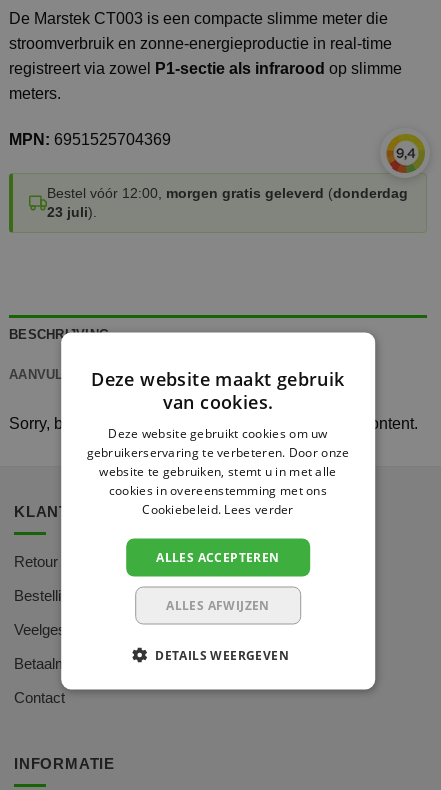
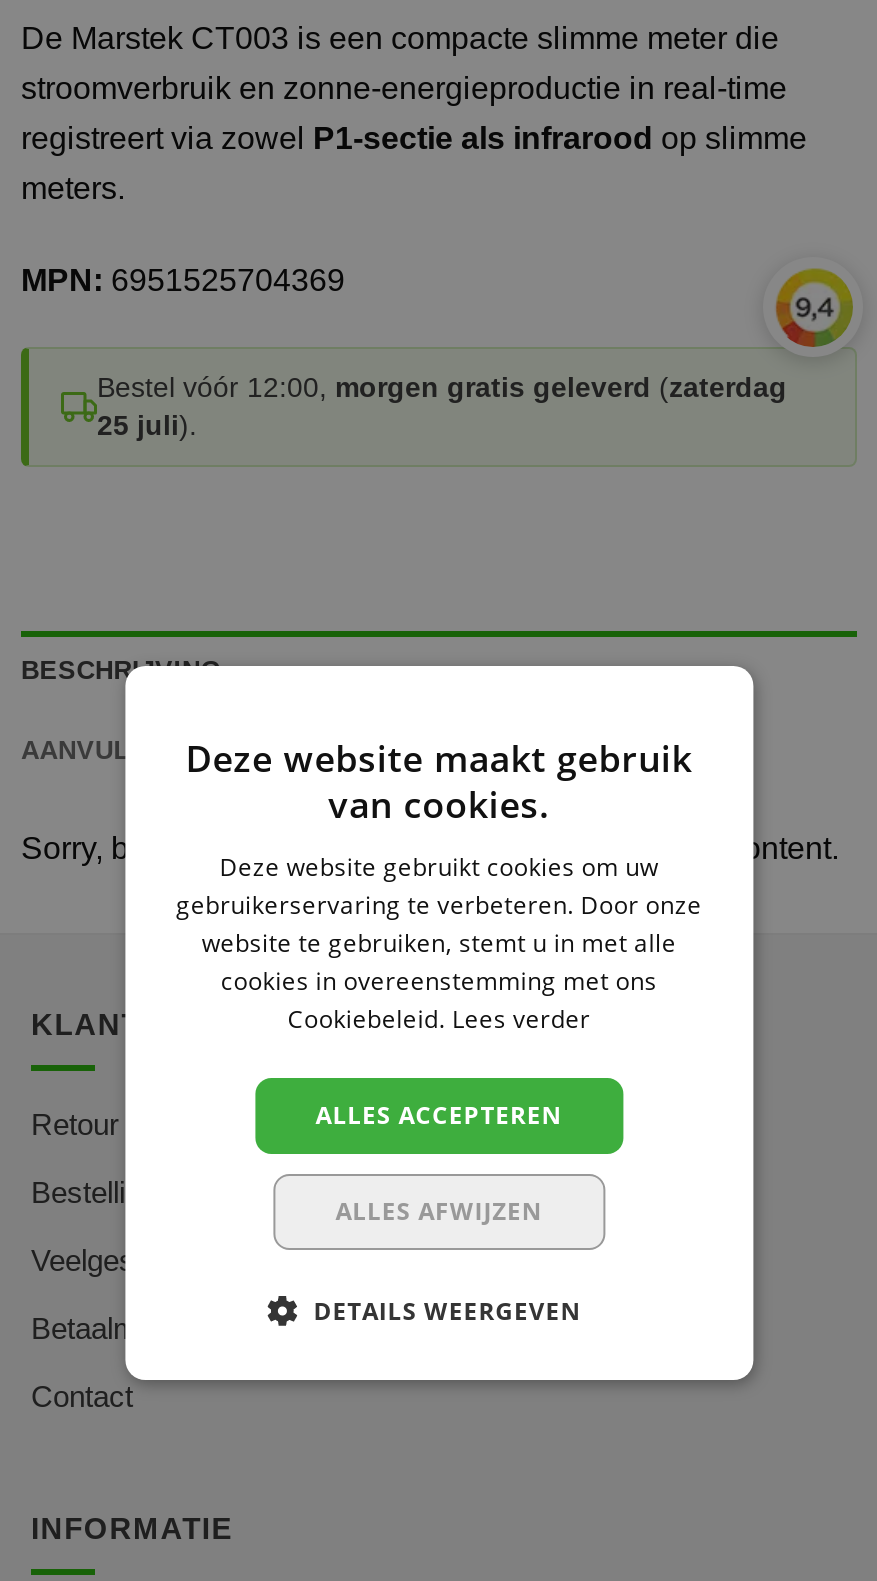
- Bestel vóór 12:00, morgen gratis geleverd (donderdag
+ Bestel vóór 12:00, morgen gratis geleverd (zaterdag

- 23 juli).
+ 25 juli).
